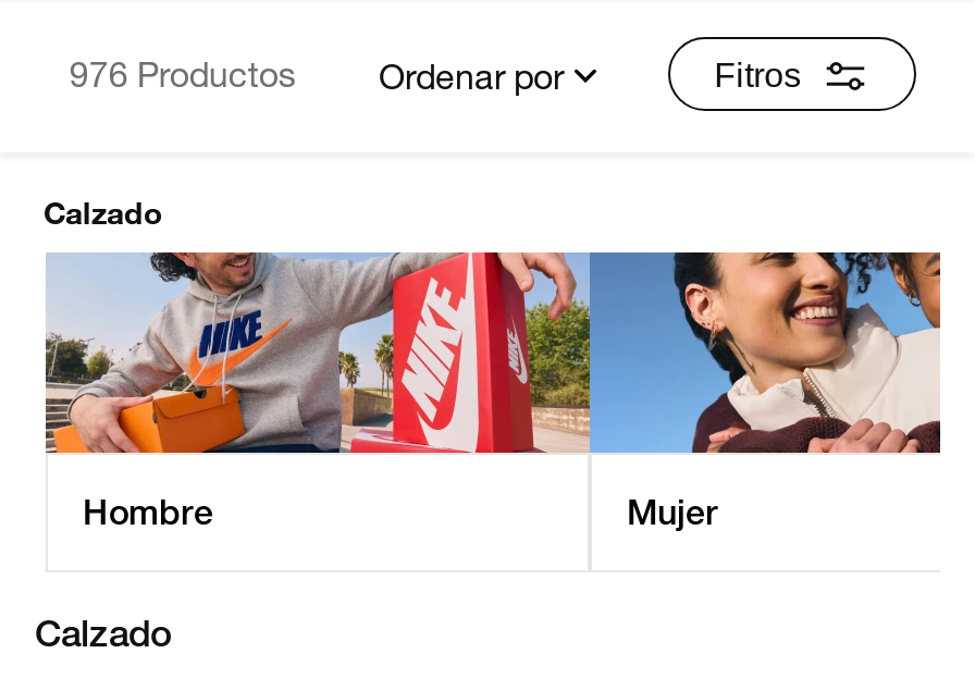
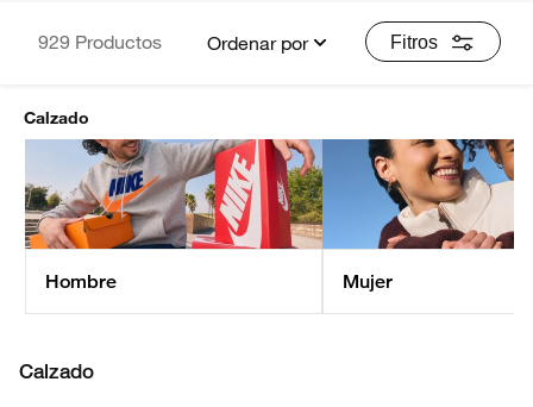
- 976 Productos Ordenar por
+ 929 Productos Ordenar por
